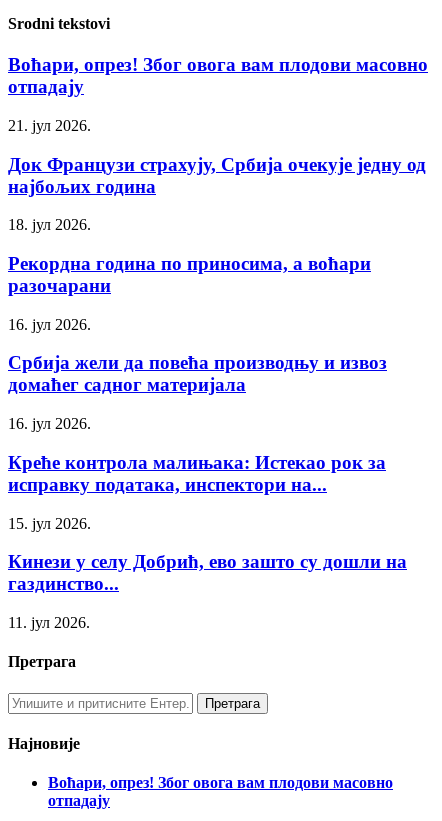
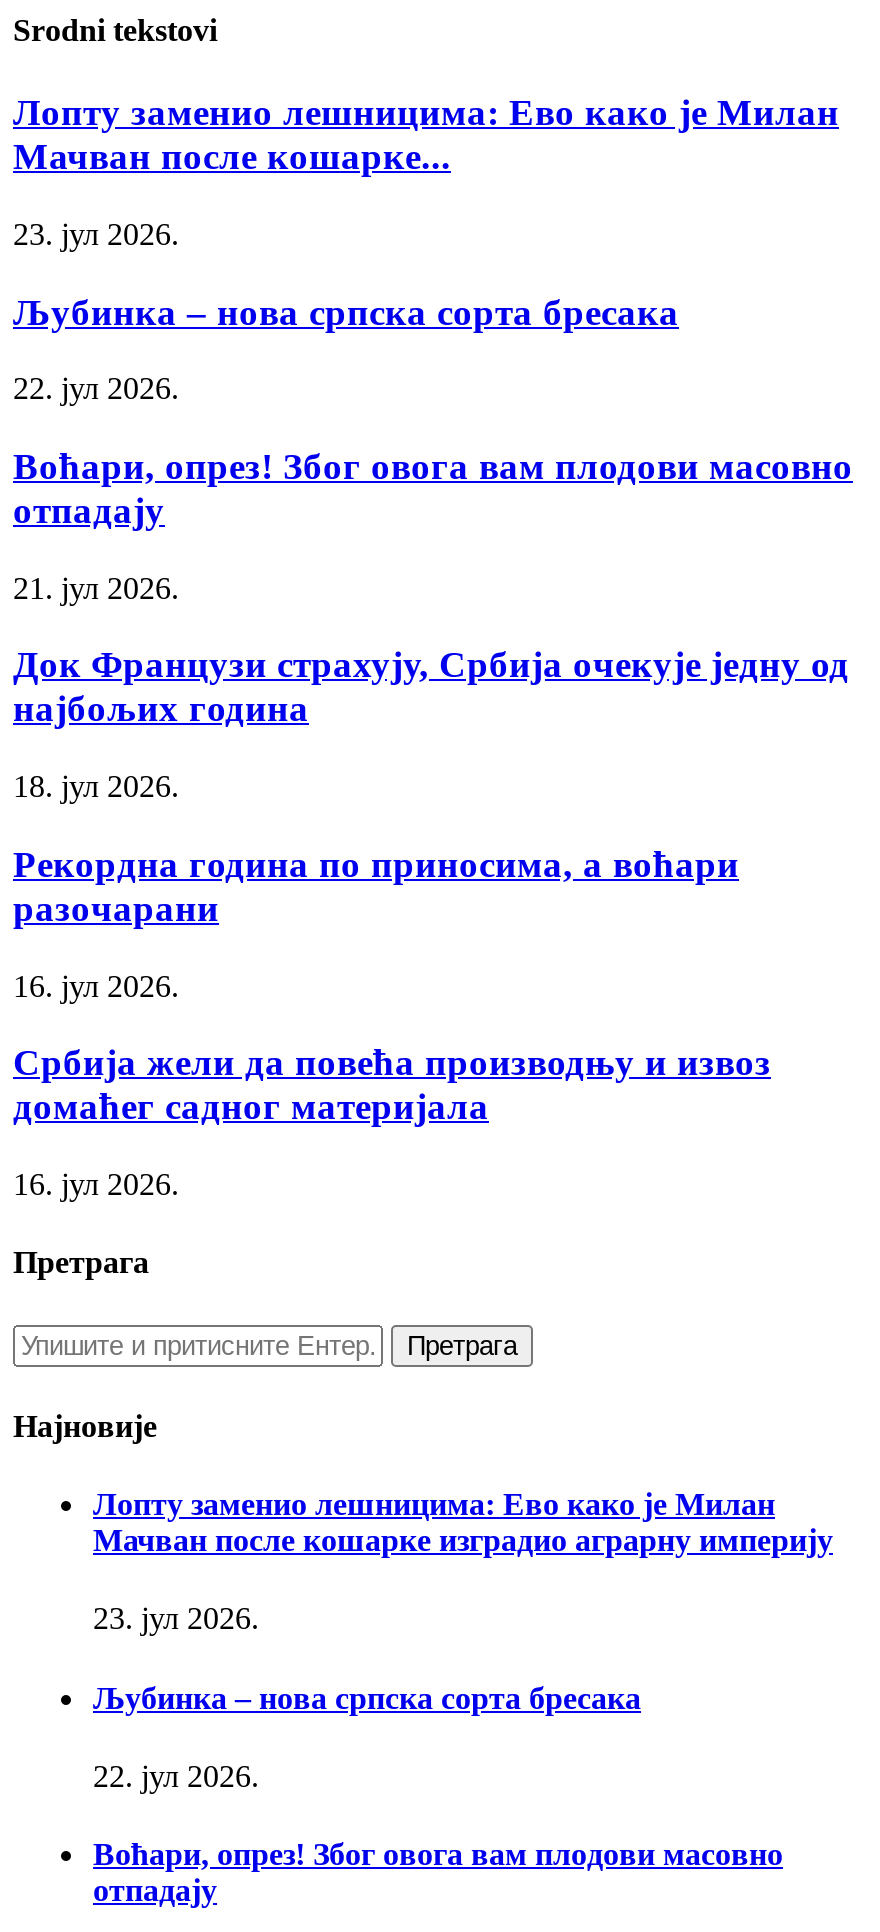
+ Лопту заменио лешницима: Ево како је Милан
+ Мачван после кошарке...
+ 23. јул 2026.
+ Љубинка – нова српска сорта бресака
+ 22. јул 2026.

moved down: Воћари, опрез! Због овога вам плодови масовно | отпадају | 21. јул 2026. | ... | домаћег садног материјала | 16. јул 2026.

- Креће контрола малињака: Истекао рок за
- исправку података, инспектори на...
- 15. јул 2026.
- Кинези у селу Добрић, ево зашто су дошли на
- газдинство...
- 11. јул 2026.

moved up: Претрага | Најновије

+ Лопту заменио лешницима: Ево како је Милан
+ Мачван после кошарке изградио аграрну империју
+ 23. јул 2026.
+ Љубинка – нова српска сорта бресака
+ 22. јул 2026.
